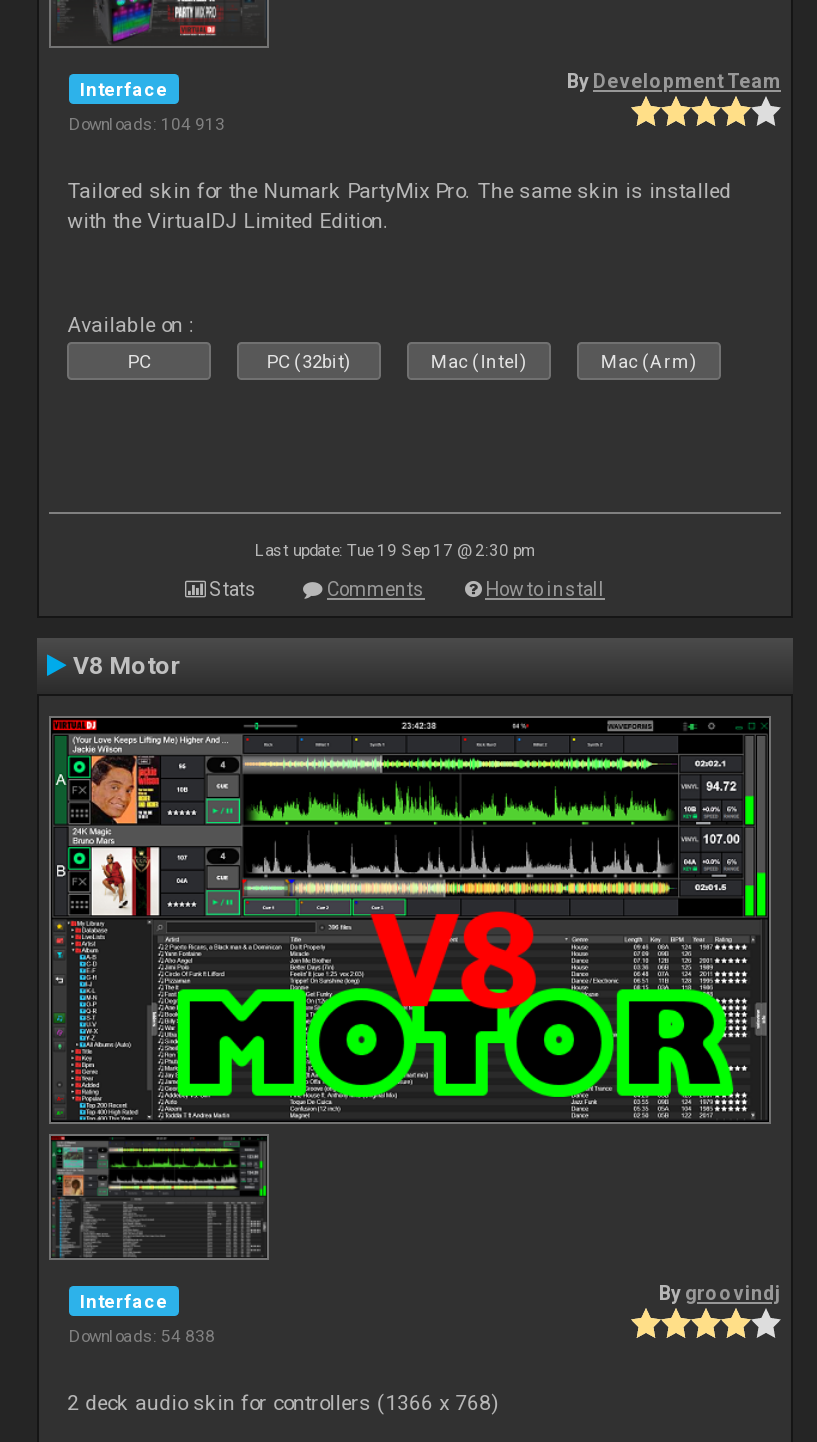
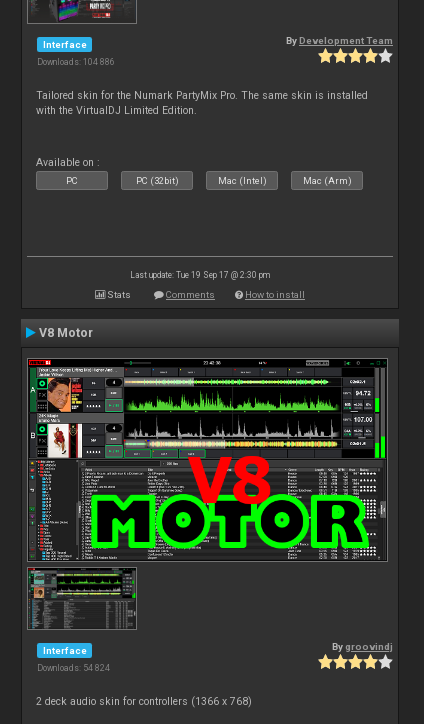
- Downloads: 104 913
+ Downloads: 104 886

- Downloads: 54 838
+ Downloads: 54 824
